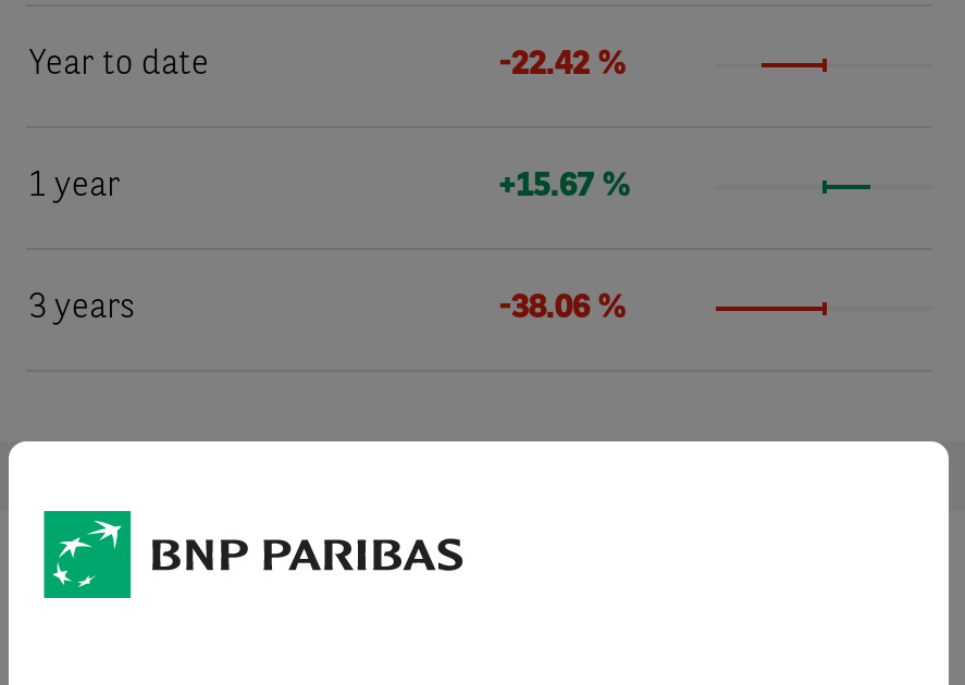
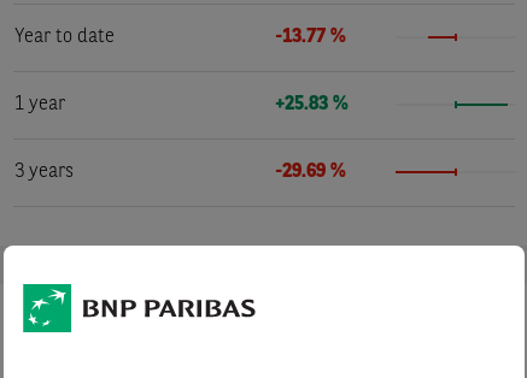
- -22.42 %
+ -13.77 %

- +15.67 %
+ +25.83 %

- -38.06 %
+ -29.69 %
